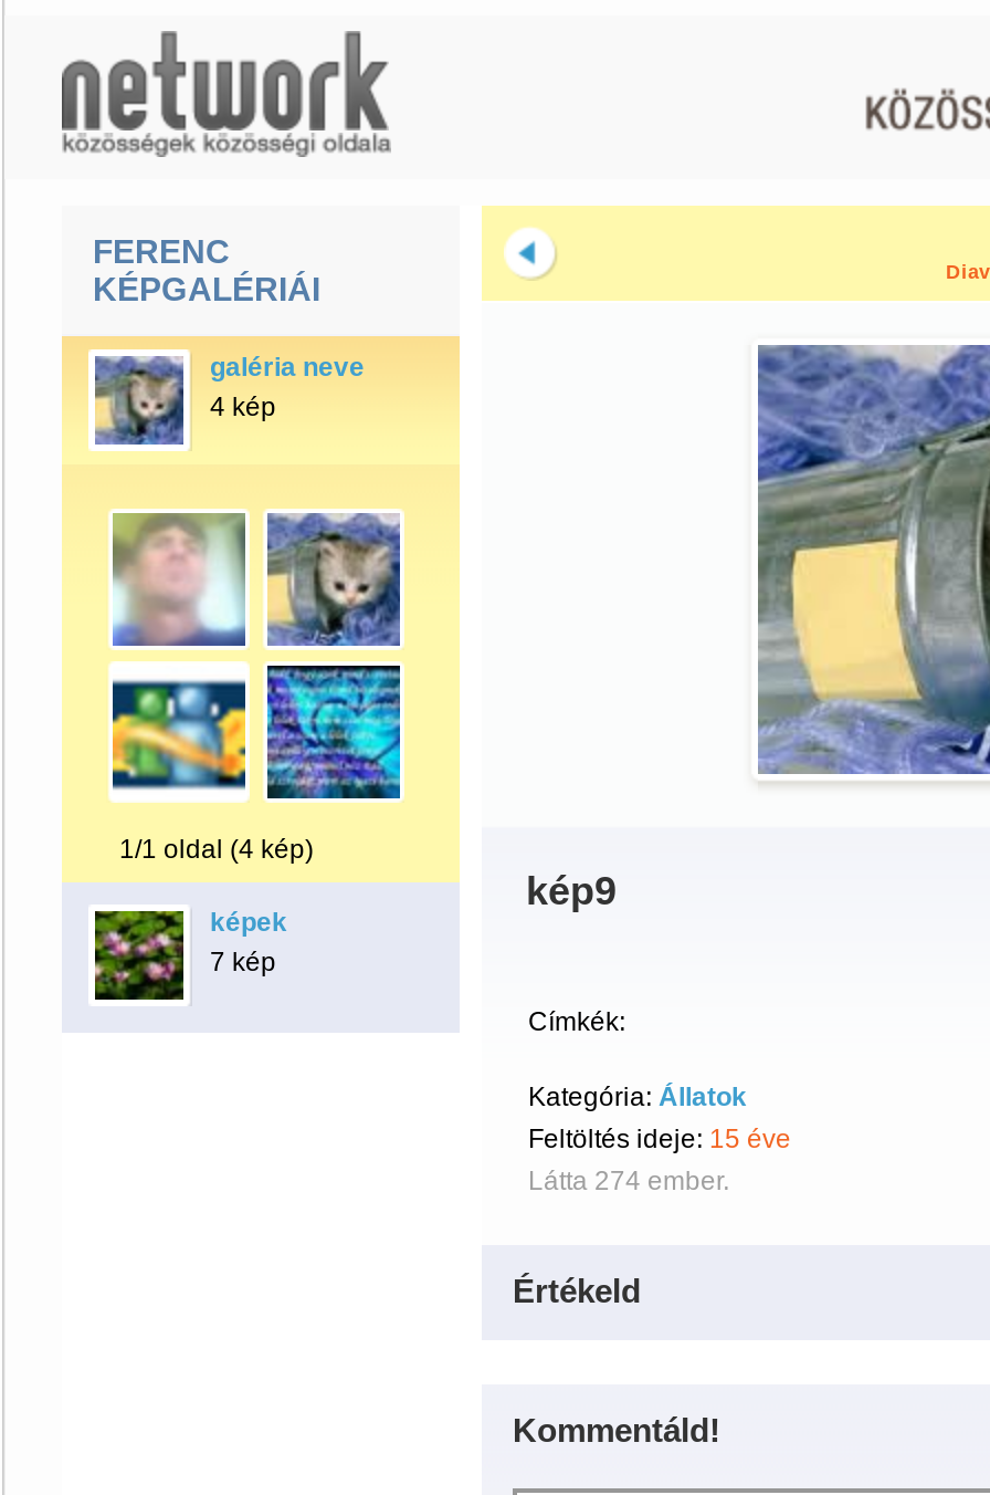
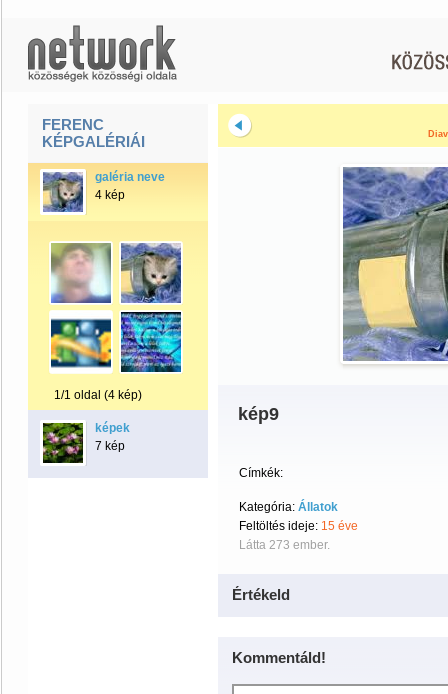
- Látta 274 ember.
+ Látta 273 ember.
